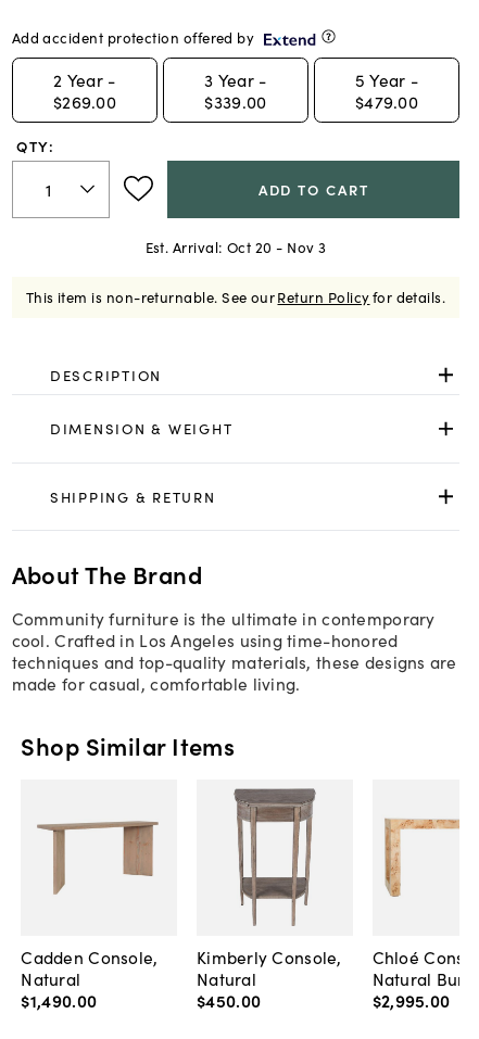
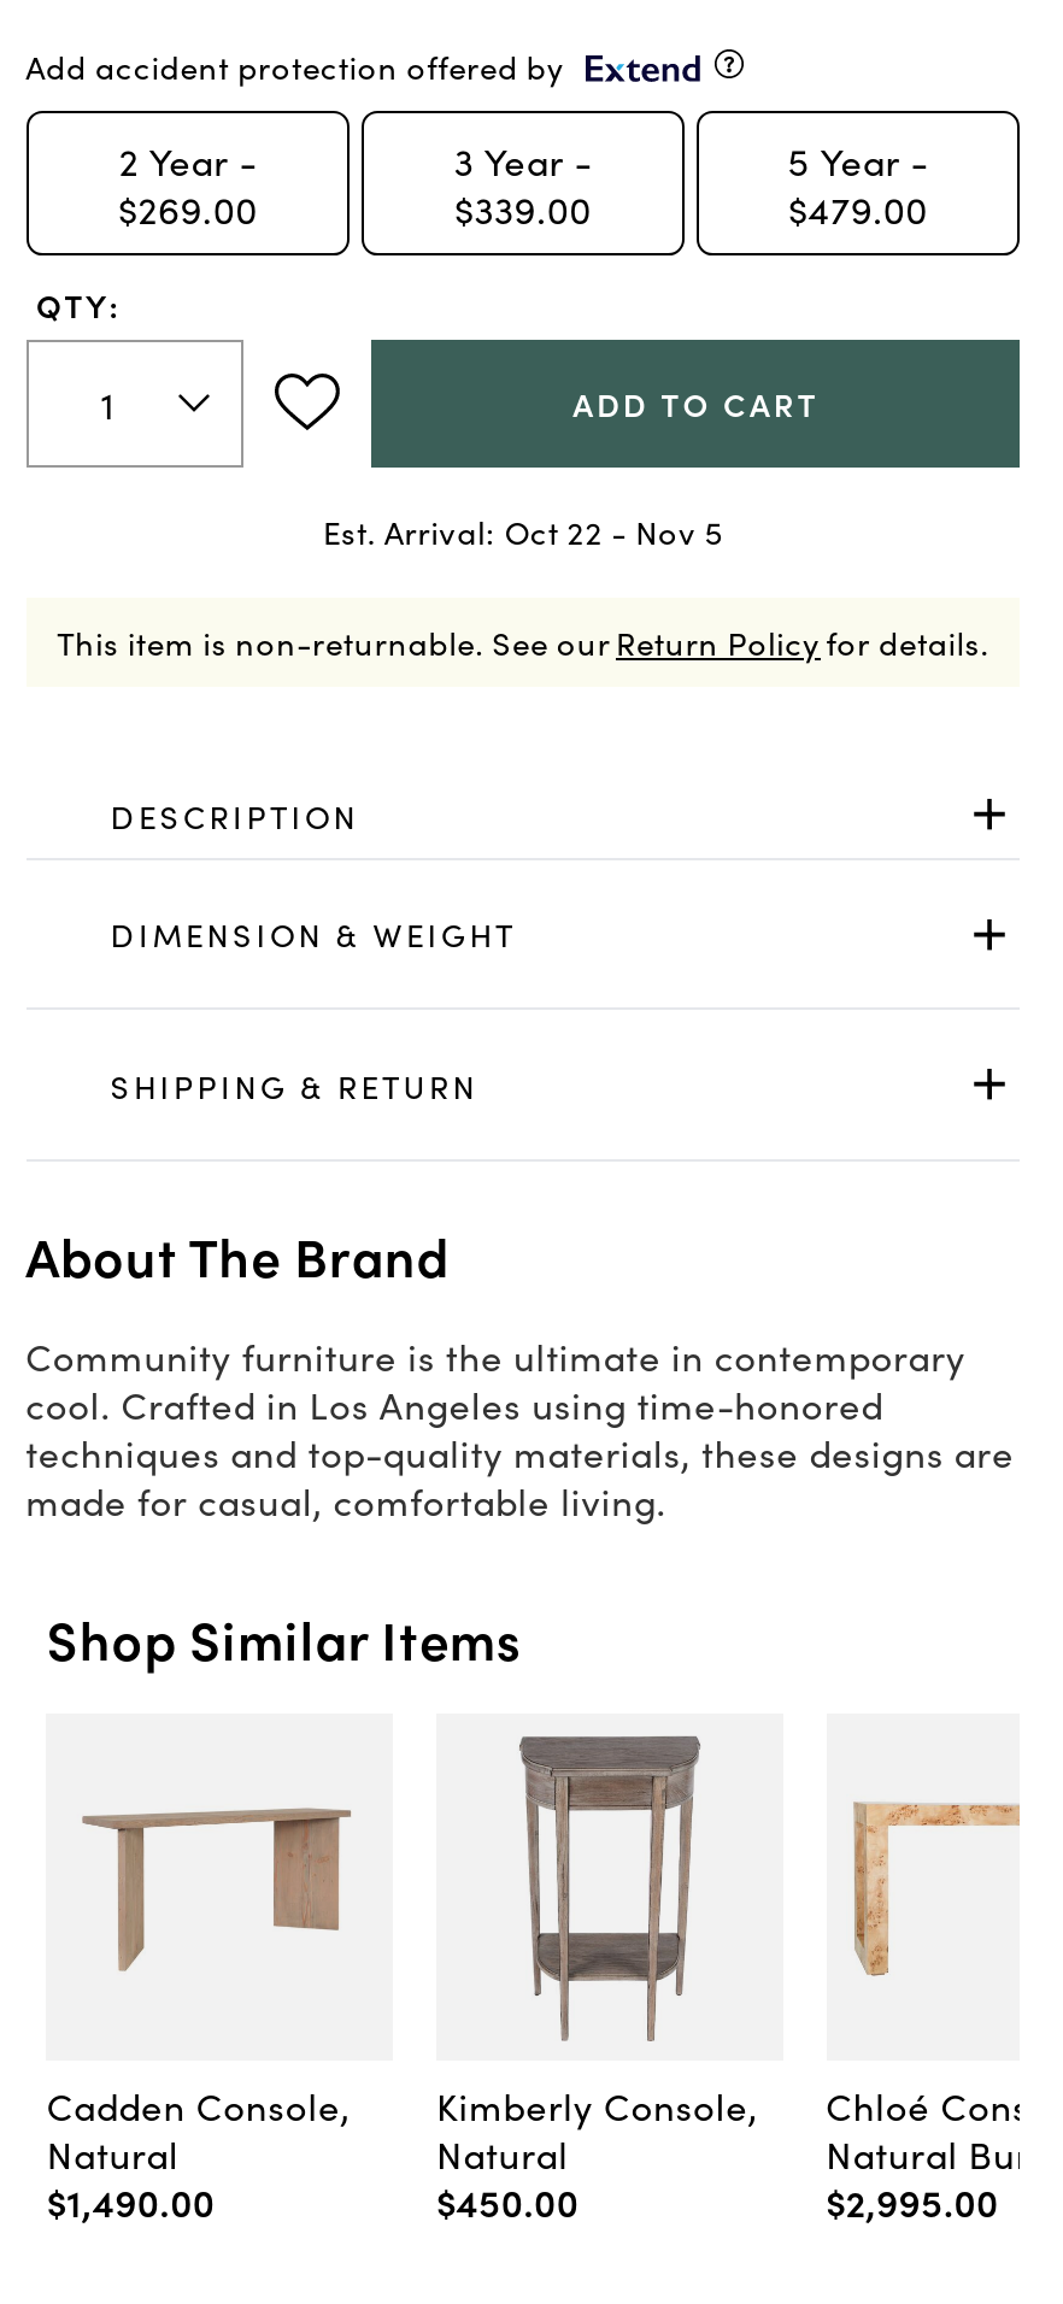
- Est. Arrival: Oct 20 - Nov 3
+ Est. Arrival: Oct 22 - Nov 5
